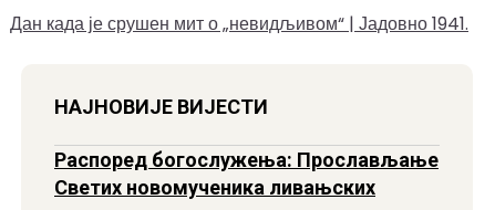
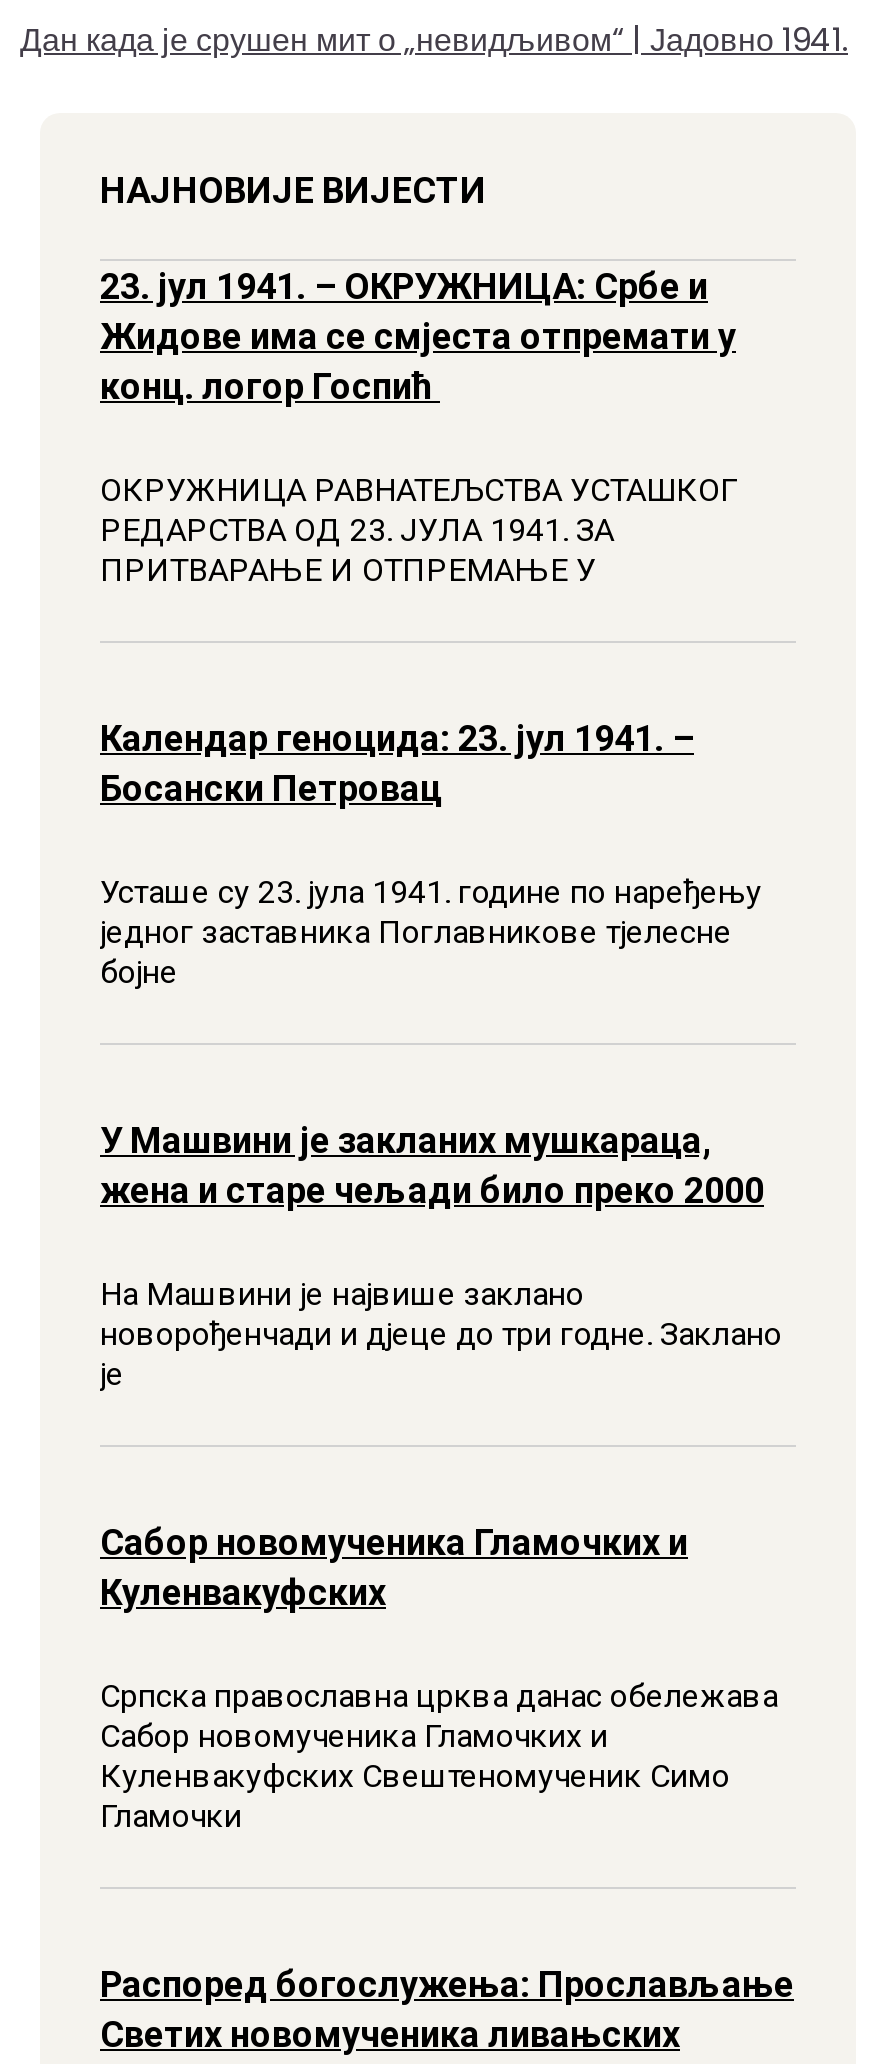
+ 23. јул 1941. – ОКРУЖНИЦА: Србе и
+ Жидове има се смјеста отпремати у
+ конц. логор Госпић
+ ОКРУЖНИЦА РАВНАТЕЉСТВА УСТАШКОГ
+ РЕДАРСТВА ОД 23. ЈУЛА 1941. ЗА
+ ПРИТВАРАЊЕ И ОТПРЕМАЊЕ У

+ Календар геноцида: 23. јул 1941. –
+ Босански Петровац
+ Усташе су 23. јула 1941. године по наређењу
+ једног заставника Поглавникове тјелесне
+ бојне

+ У Машвини је закланих мушкараца,
+ жена и старе чељади било преко 2000
+ На Машвини је највише заклано
+ новорођенчади и дјеце до три годне. Заклано
+ је

+ Сабор новомученика Гламочких и
+ Куленвакуфских
+ Српска православна црква данас обележава
+ Сабор новомученика Гламочких и
+ Куленвакуфских Свештеномученик Симо
+ Гламочки
